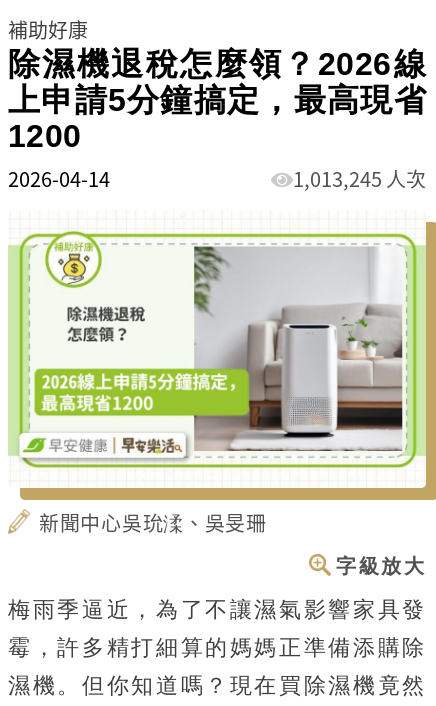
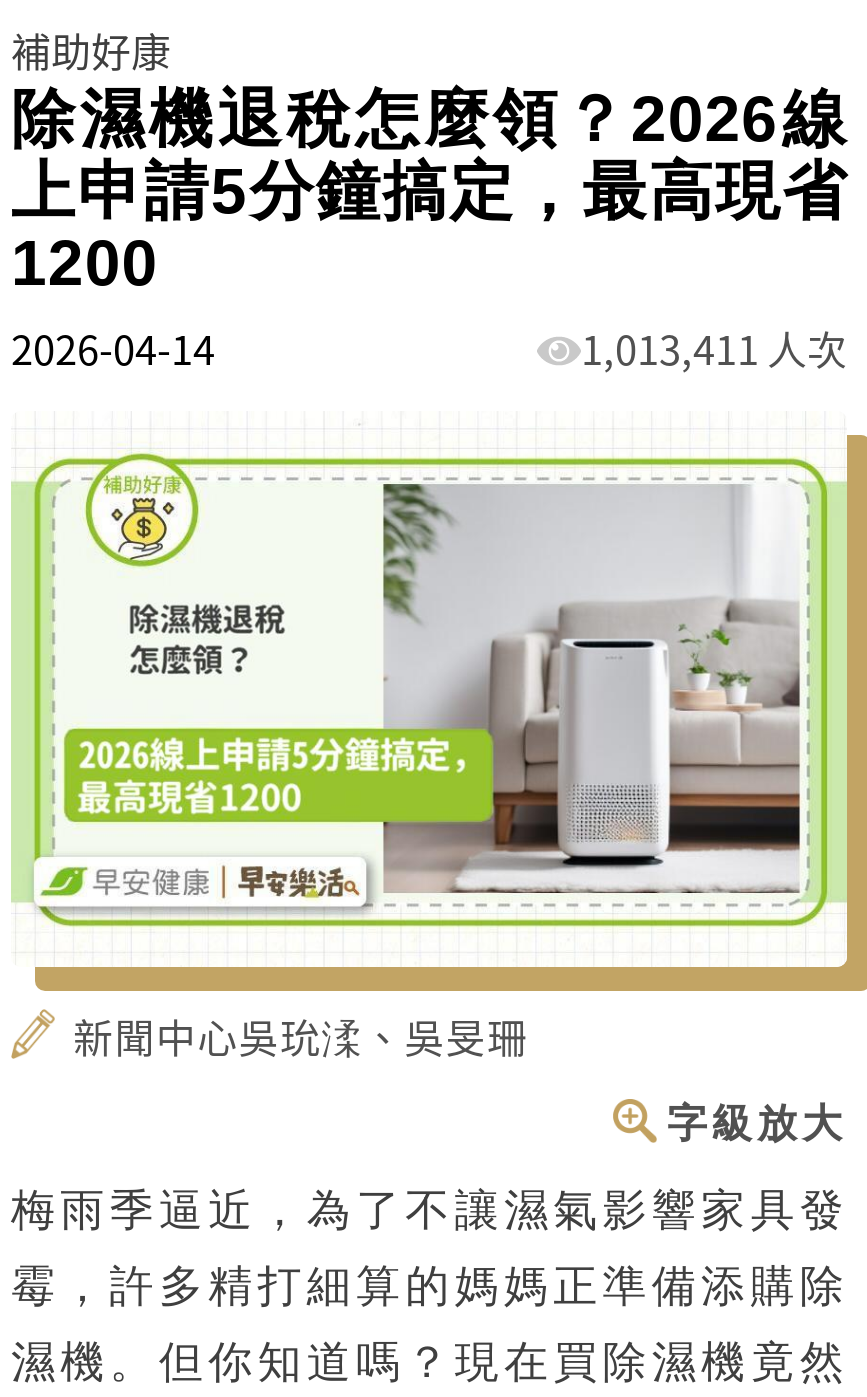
- 1,013,245 人次
+ 1,013,411 人次
